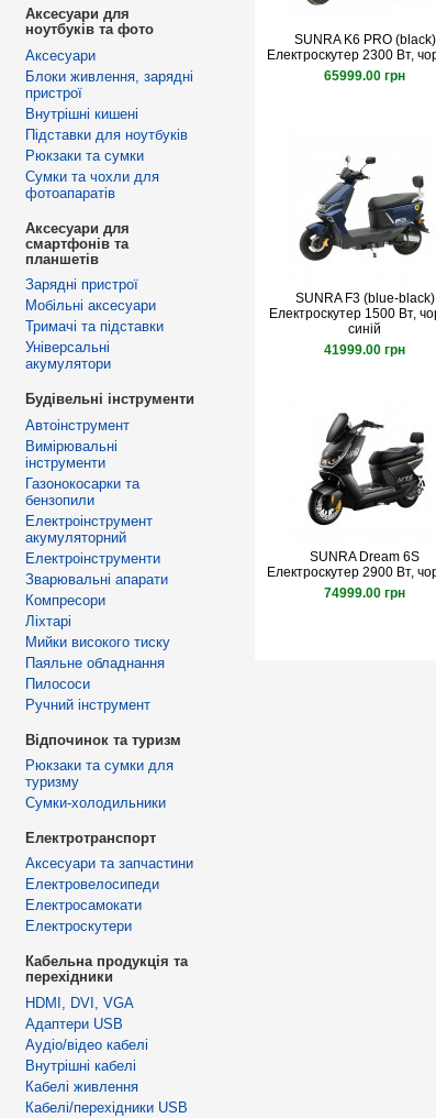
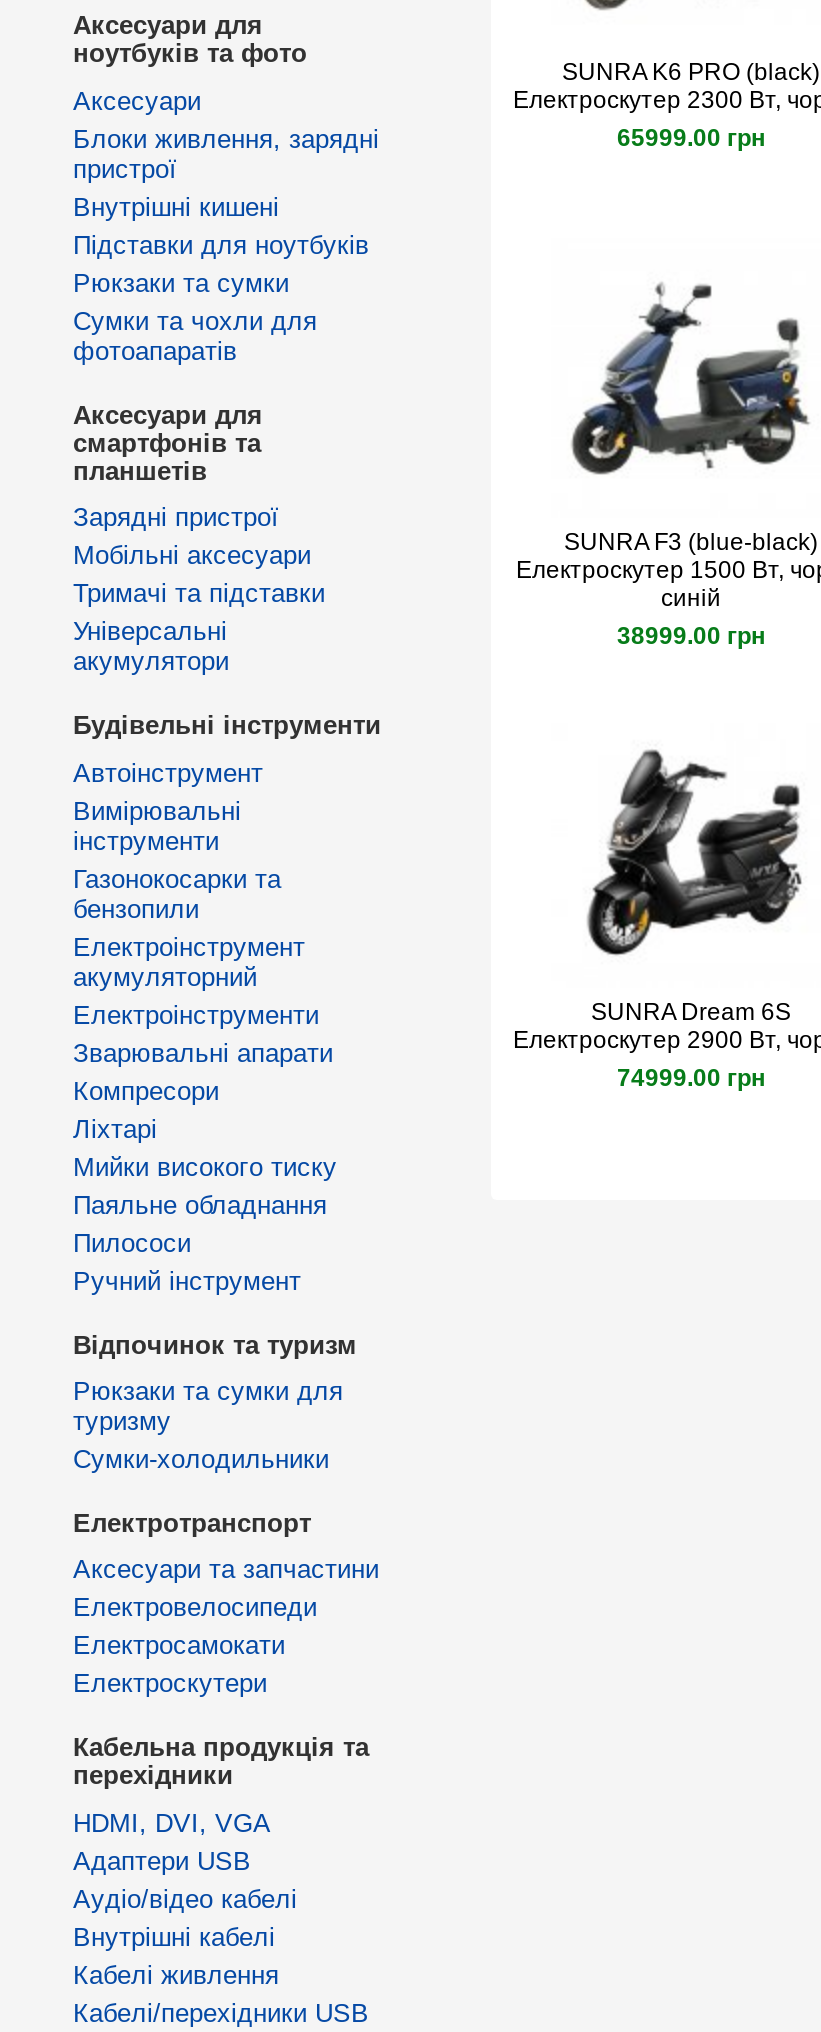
- 41999.00 грн
+ 38999.00 грн
